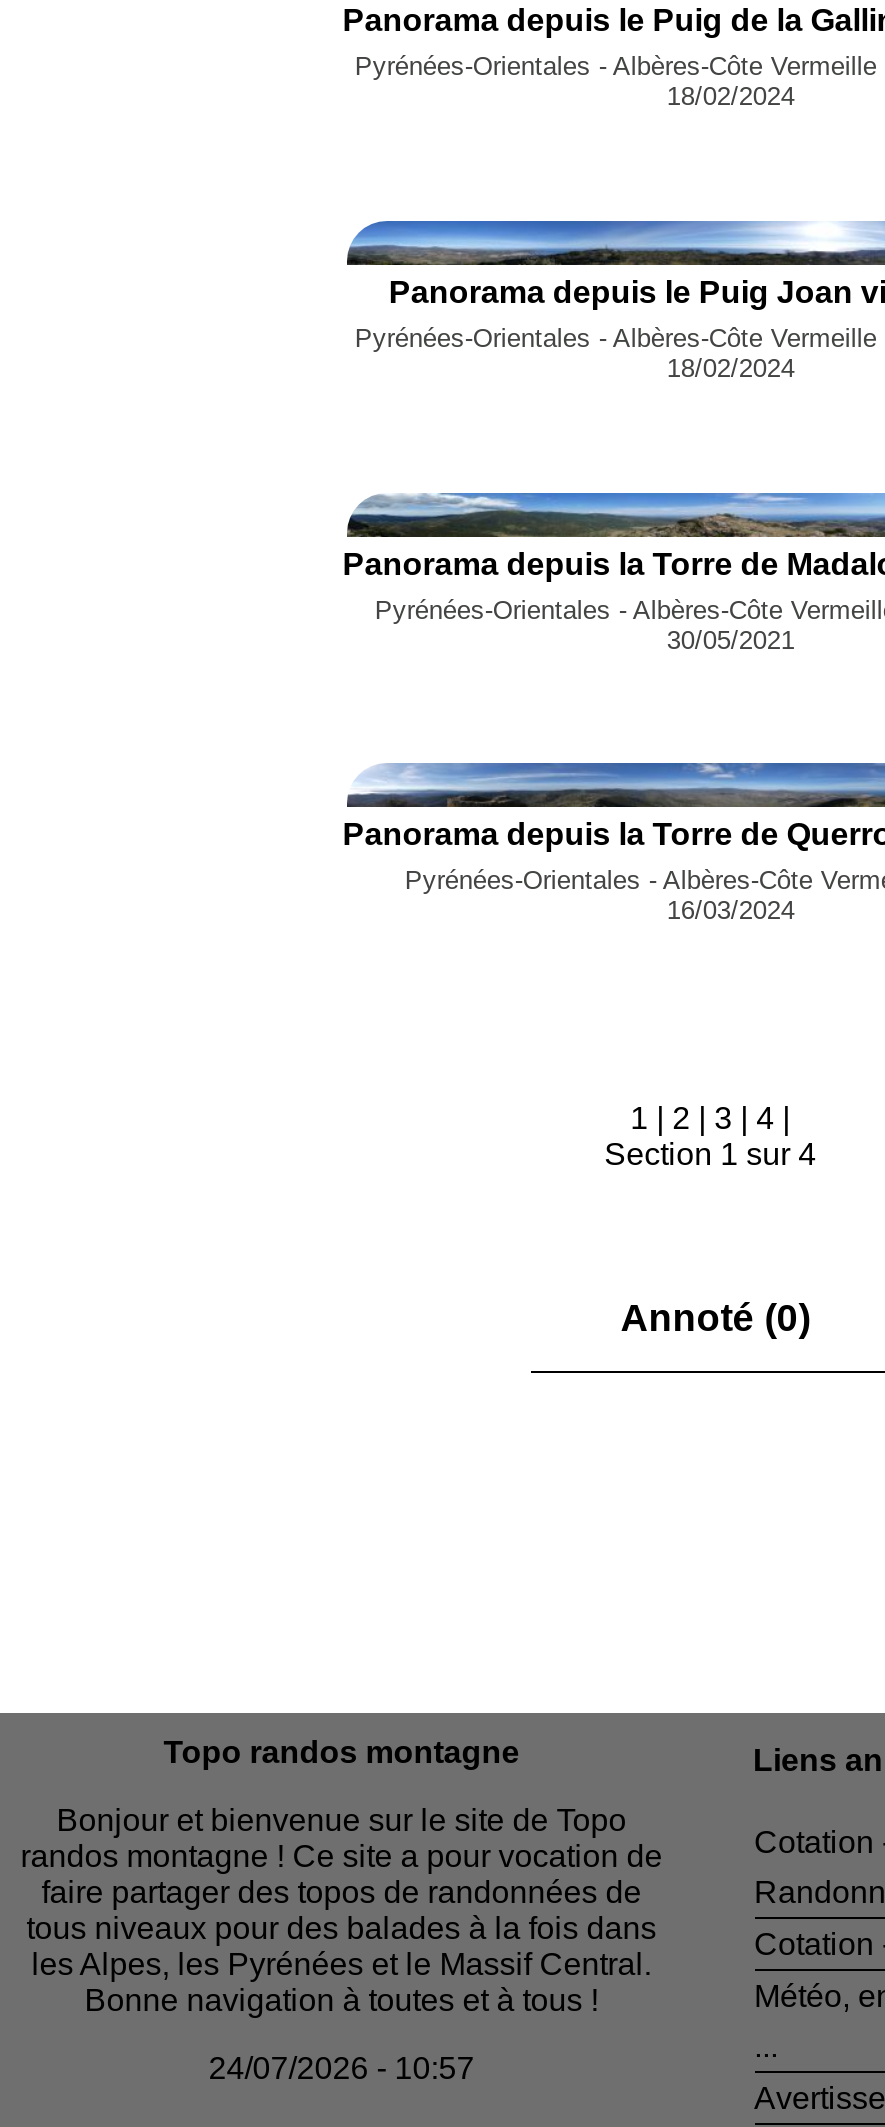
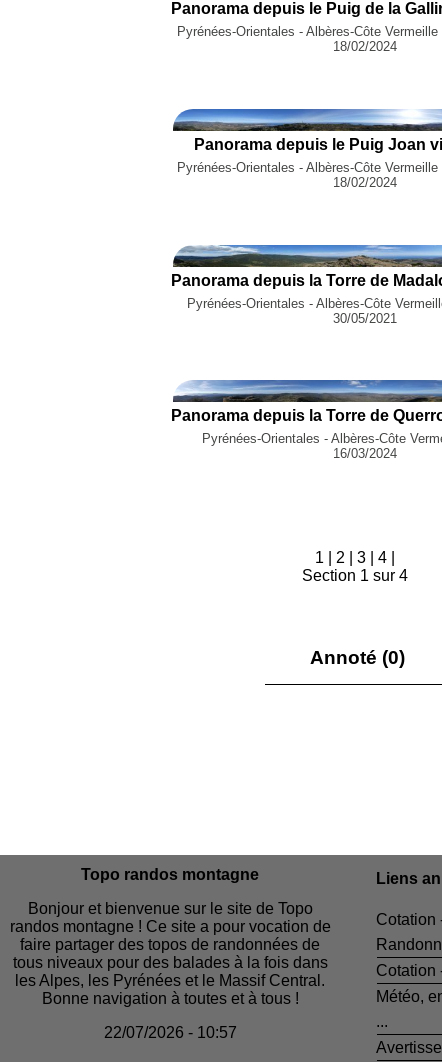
- 24/07/2026 - 10:57
+ 22/07/2026 - 10:57
